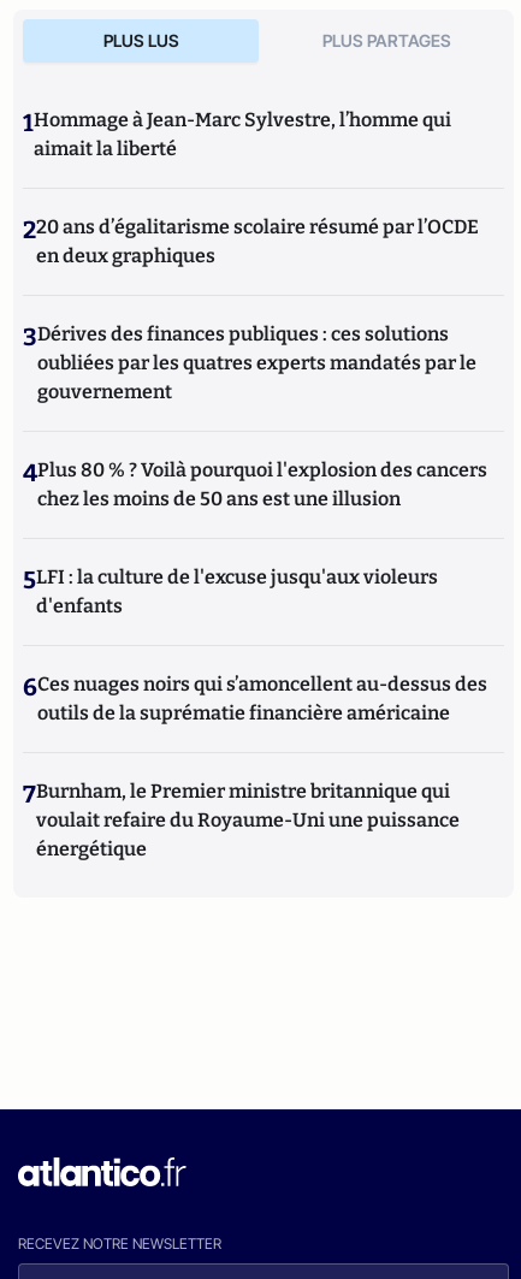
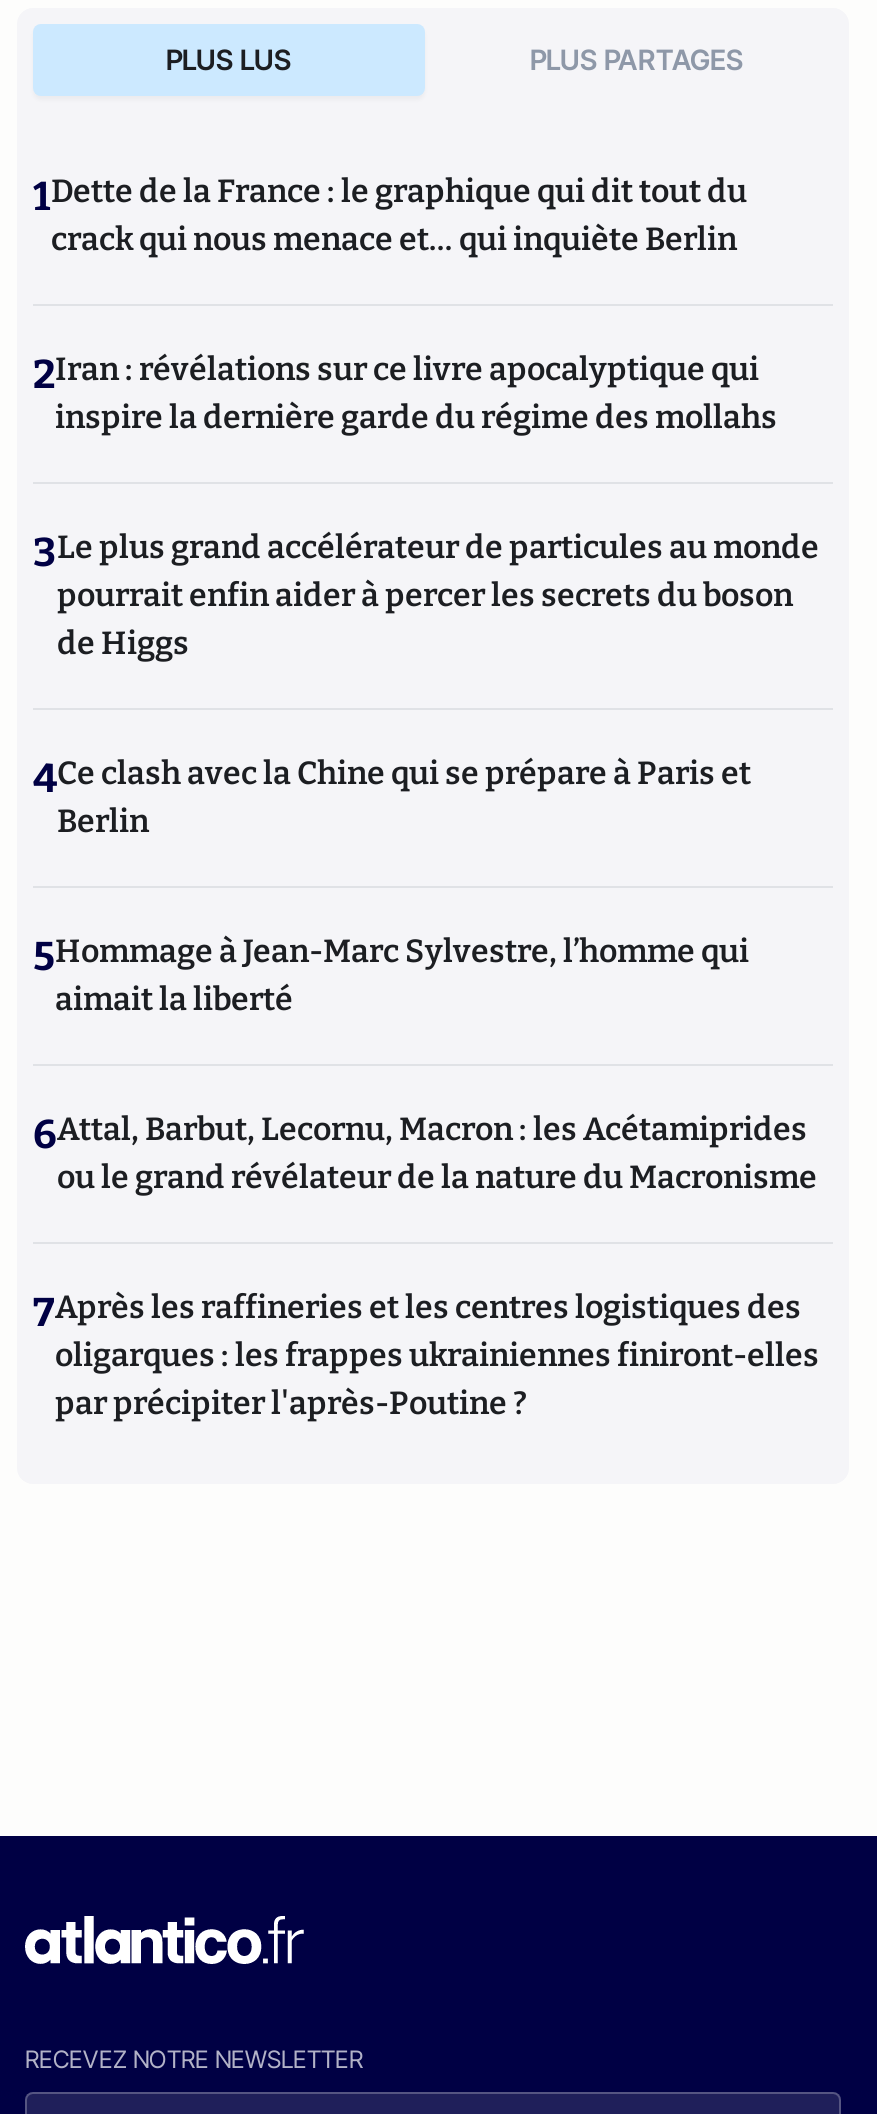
- 1Hommage à Jean-Marc Sylvestre, l’homme qui
+ 1Dette de la France : le graphique qui dit tout du
+ crack qui nous menace et… qui inquiète Berlin
+ 2Iran : révélations sur ce livre apocalyptique qui
+ inspire la dernière garde du régime des mollahs
+ 3Le plus grand accélérateur de particules au monde
+ pourrait enfin aider à percer les secrets du boson
+ de Higgs
+ 4Ce clash avec la Chine qui se prépare à Paris et
+ Berlin
+ 5Hommage à Jean-Marc Sylvestre, l’homme qui

moved down: aimait la liberté

- 220 ans d’égalitarisme scolaire résumé par l’OCDE
- en deux graphiques
- 3Dérives des finances publiques : ces solutions
- oubliées par les quatres experts mandatés par le
- gouvernement
- 4Plus 80 % ? Voilà pourquoi l'explosion des cancers
- chez les moins de 50 ans est une illusion
- 5LFI : la culture de l'excuse jusqu'aux violeurs
- d'enfants
- 6Ces nuages noirs qui s’amoncellent au-dessus des
- outils de la suprématie financière américaine
- 7Burnham, le Premier ministre britannique qui
- voulait refaire du Royaume-Uni une puissance
- énergétique
+ 6Attal, Barbut, Lecornu, Macron : les Acétamiprides
+ ou le grand révélateur de la nature du Macronisme
+ 7Après les raffineries et les centres logistiques des
+ oligarques : les frappes ukrainiennes finiront-elles
+ par précipiter l'après-Poutine ?
